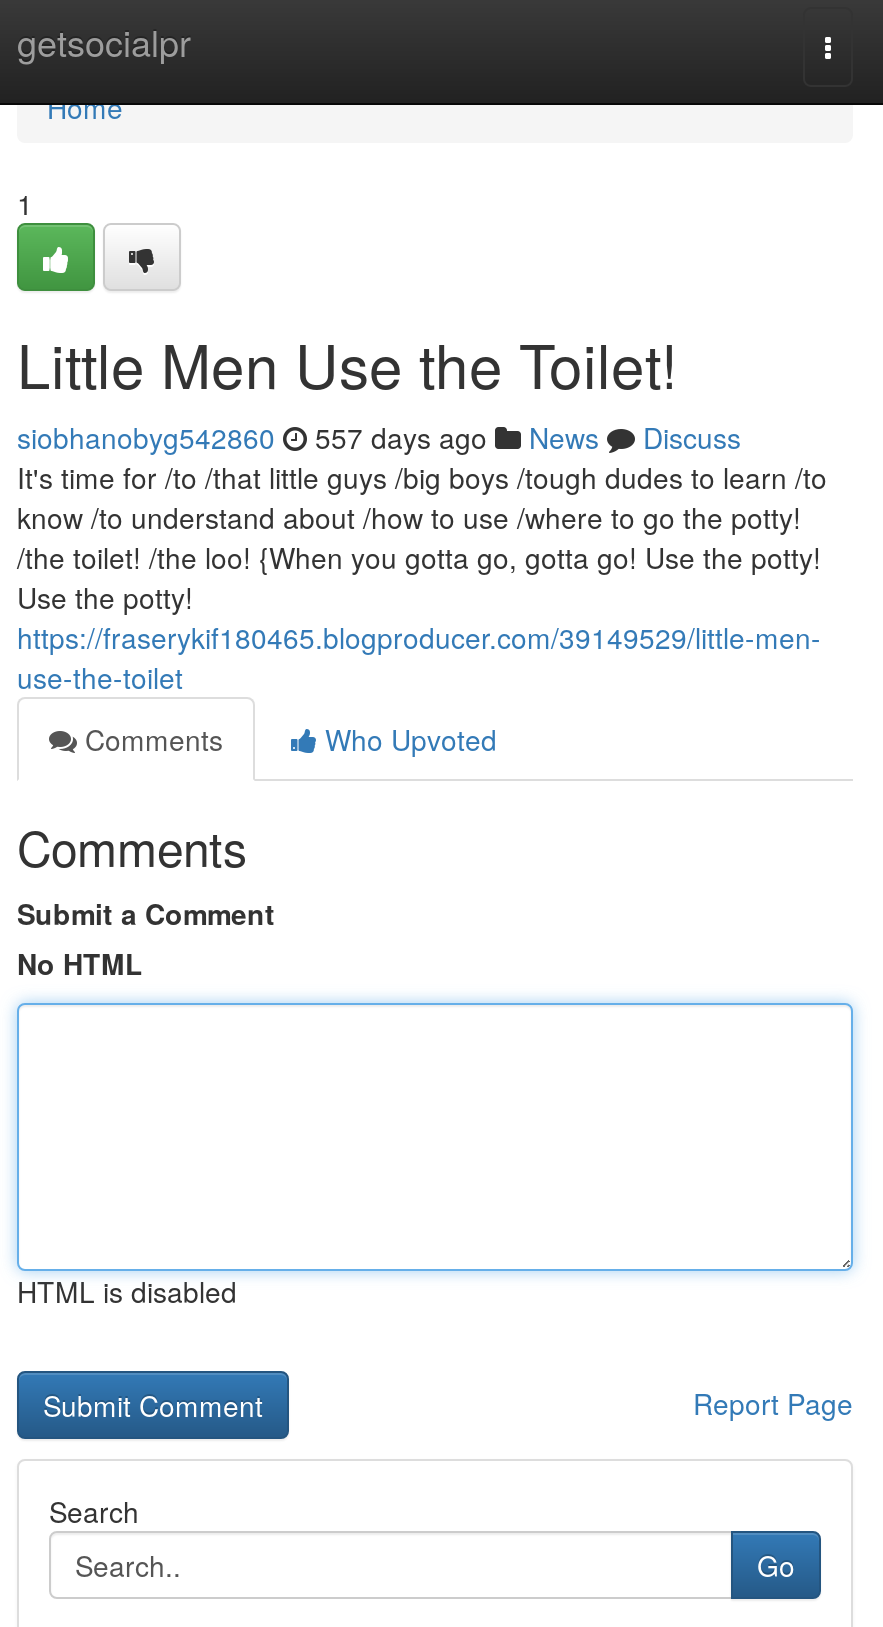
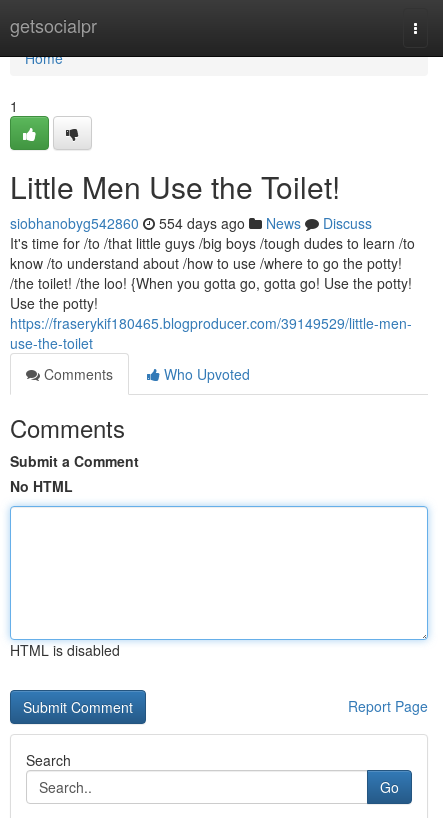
- siobhanobyg542860 557 days ago News Discuss
+ siobhanobyg542860 554 days ago News Discuss
